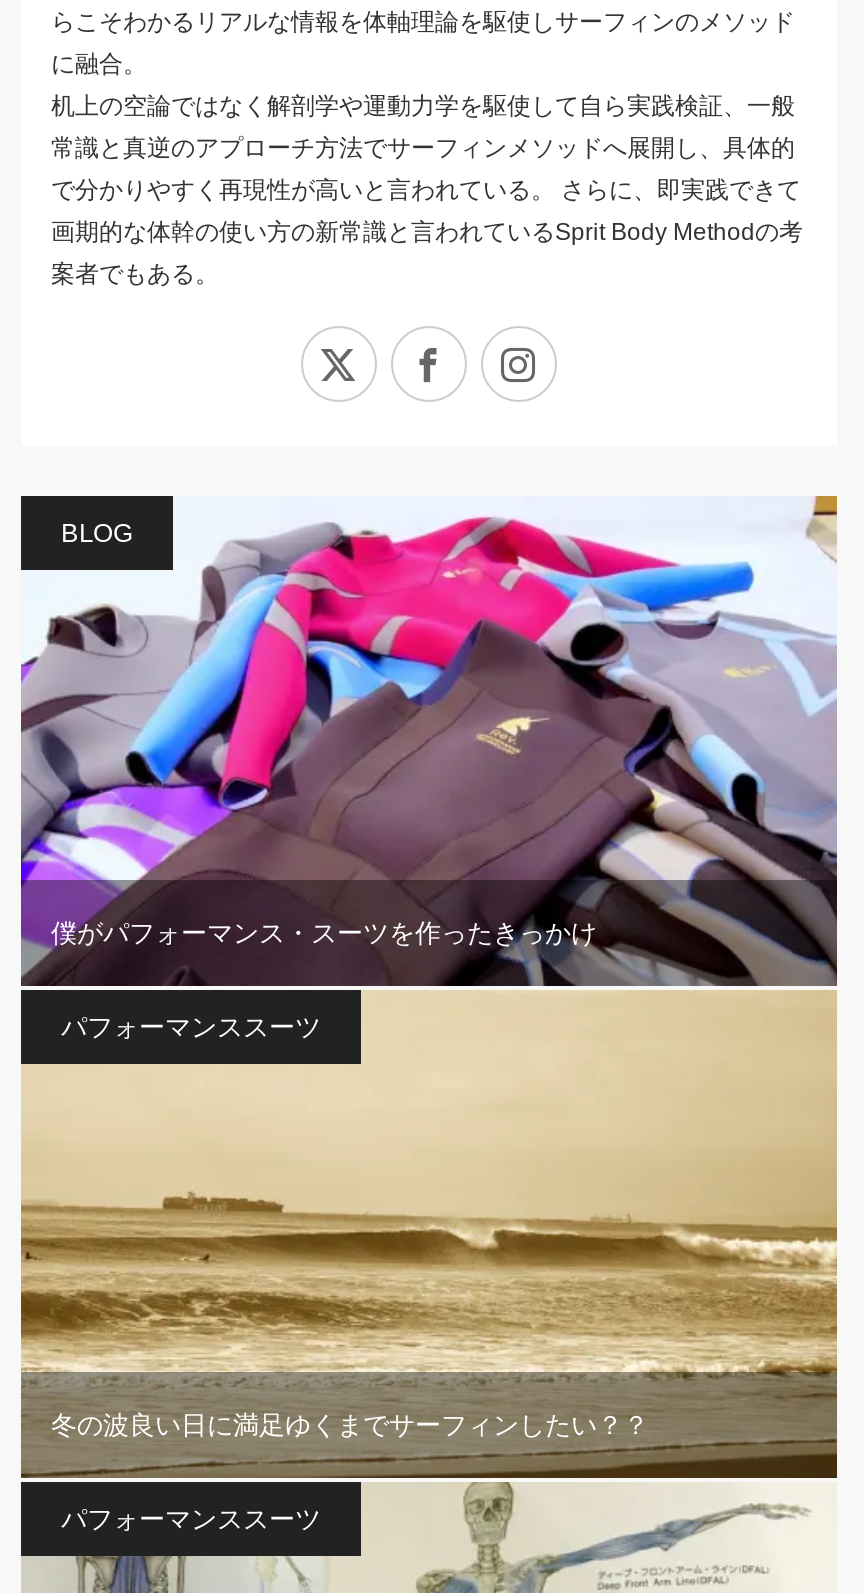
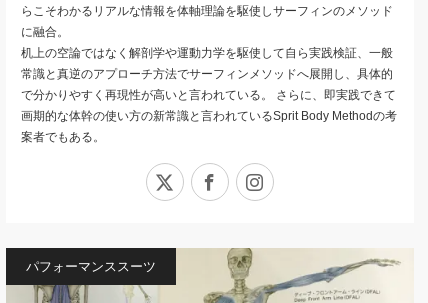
- [image]
- BLOG

- 僕がパフォーマンス・スーツを作ったきっかけ
- パフォーマンススーツ

- 冬の波良い日に満足ゆくまでサーフィンしたい？？
